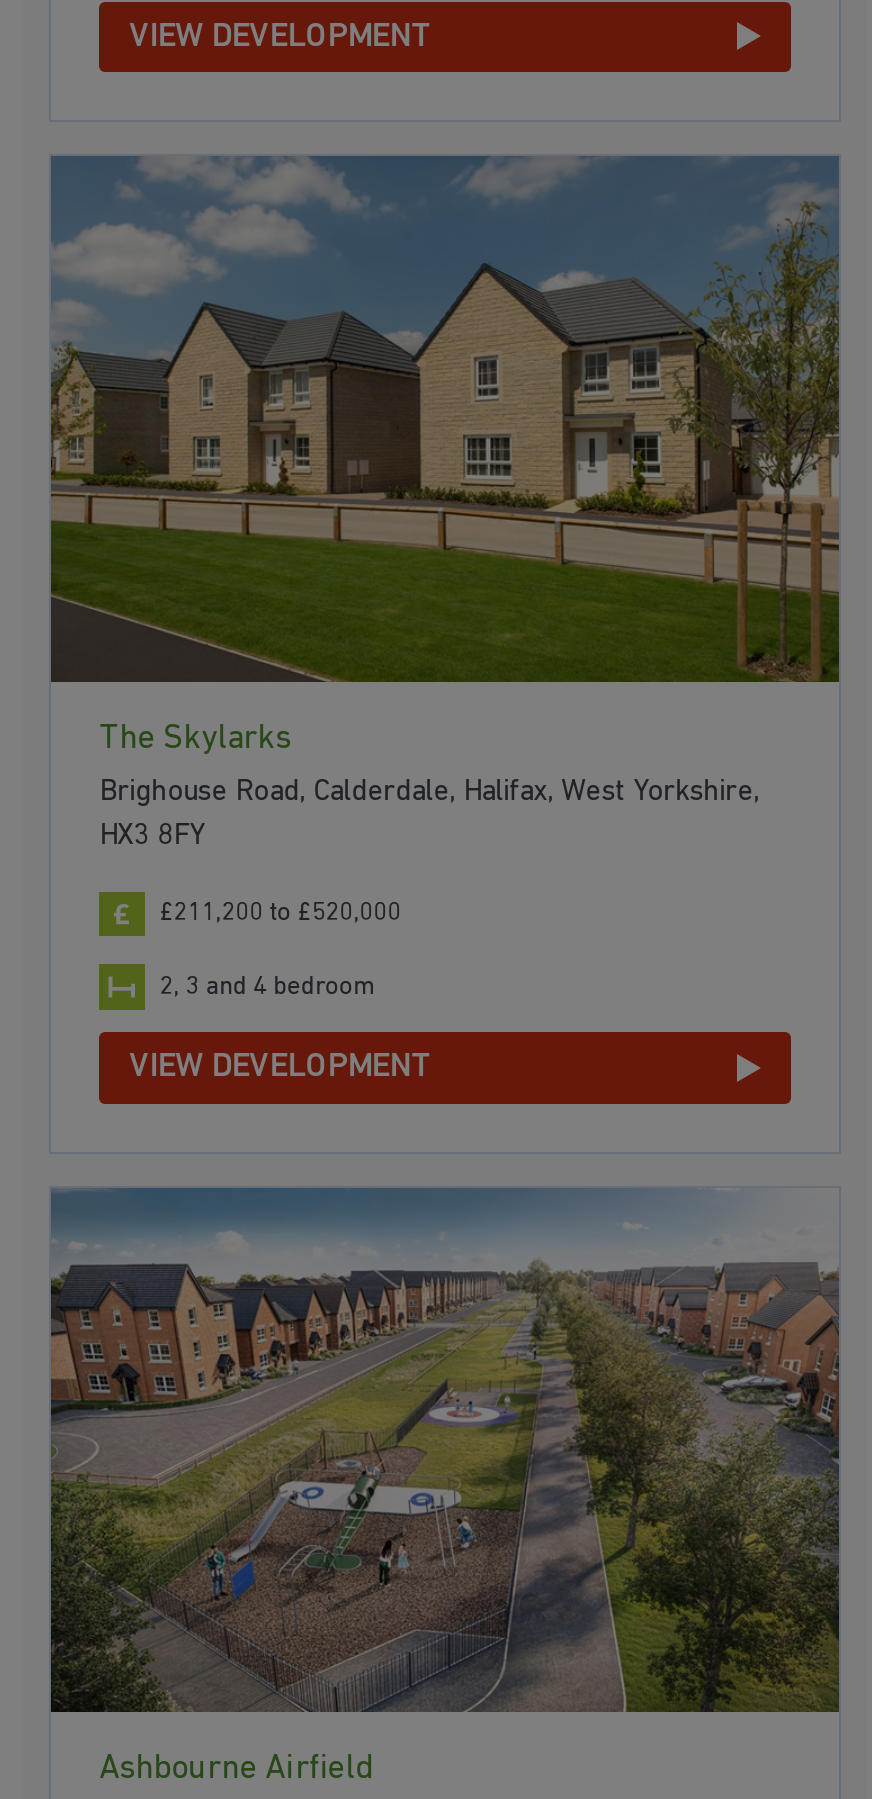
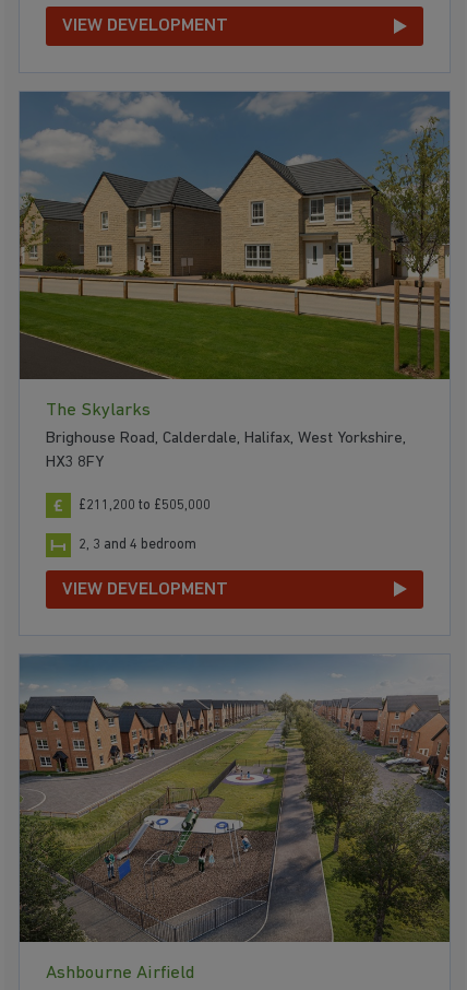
- £211,200 to £520,000
+ £211,200 to £505,000
